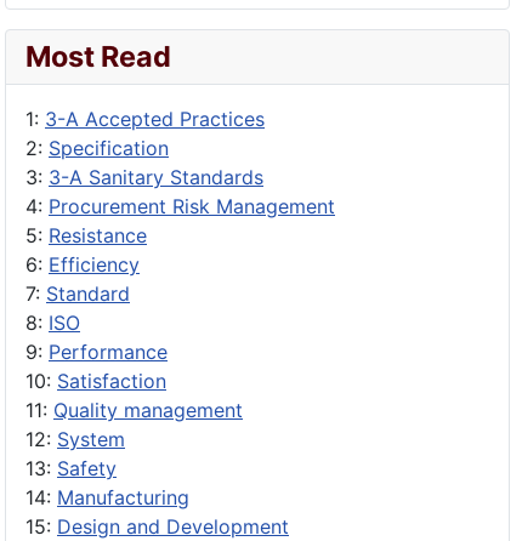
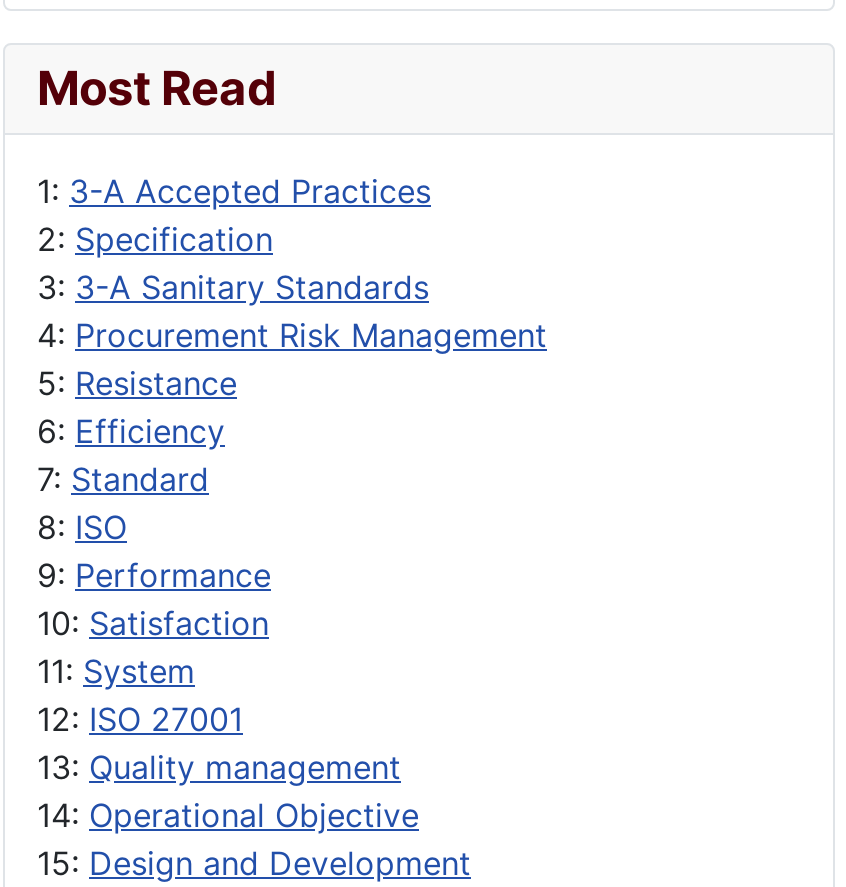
- 11: Quality management
- 12: System
- 13: Safety
- 14: Manufacturing
+ 11: System
+ 12: ISO 27001
+ 13: Quality management
+ 14: Operational Objective
